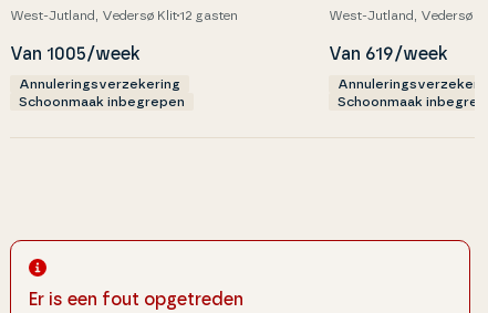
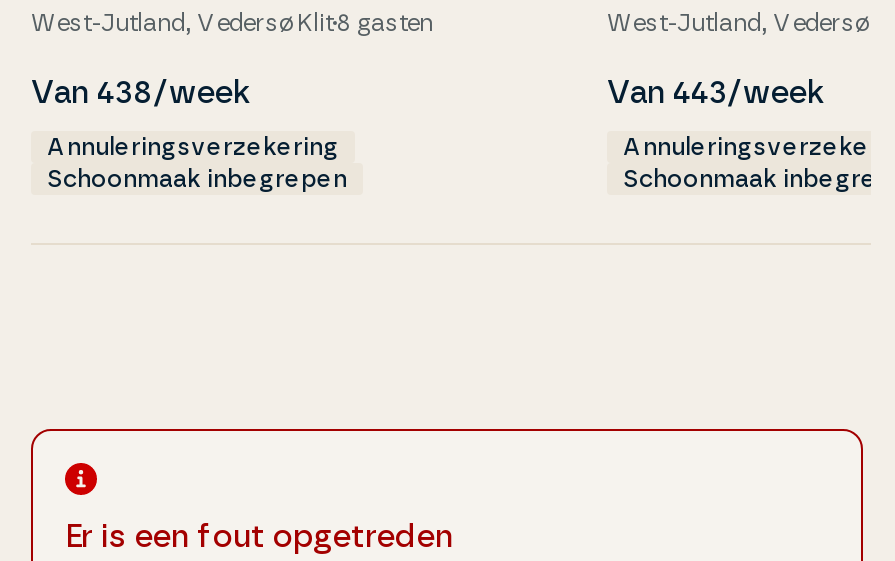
- West-Jutland, Vedersø Klit 12 gasten
+ West-Jutland, Vedersø Klit 8 gasten

- Van 1005/week
+ Van 438/week

- Van 619/week
+ Van 443/week
